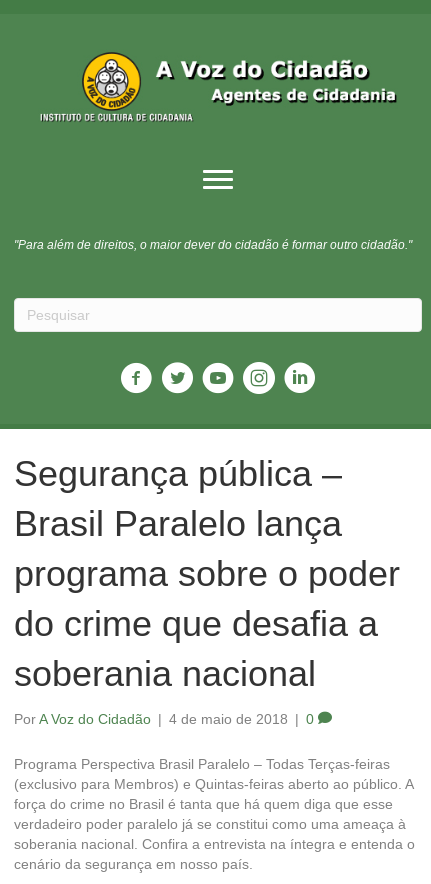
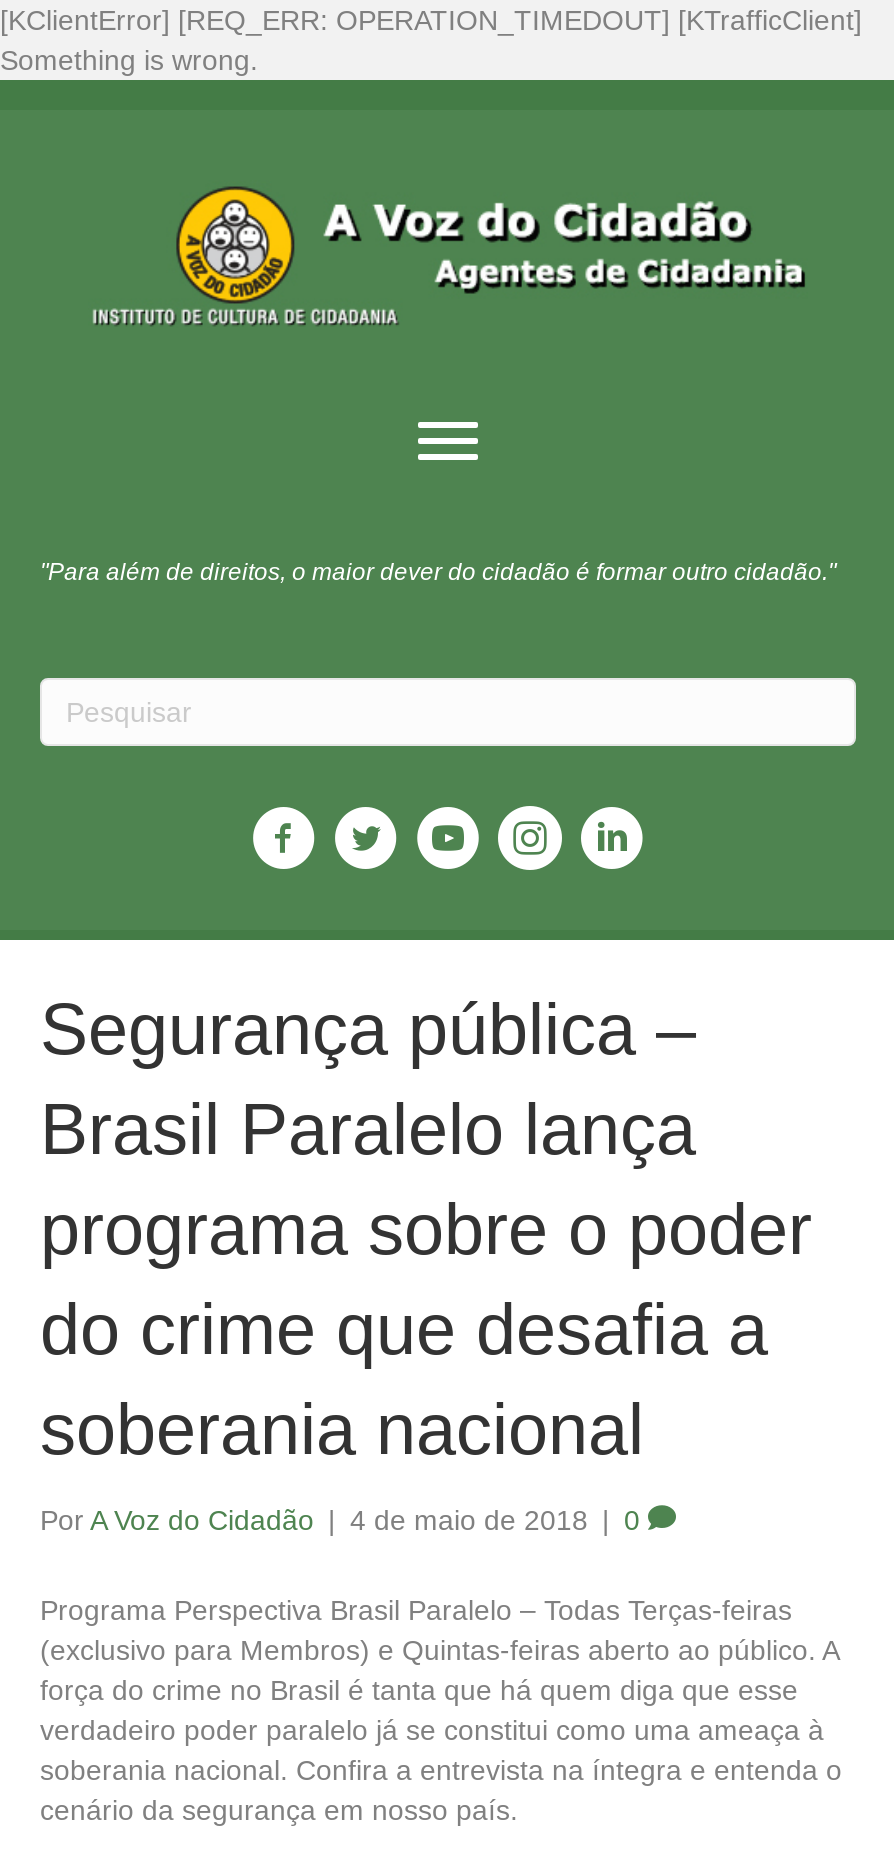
+ [KClientError] [REQ_ERR: OPERATION_TIMEDOUT] [KTrafficClient]
+ Something is wrong.
